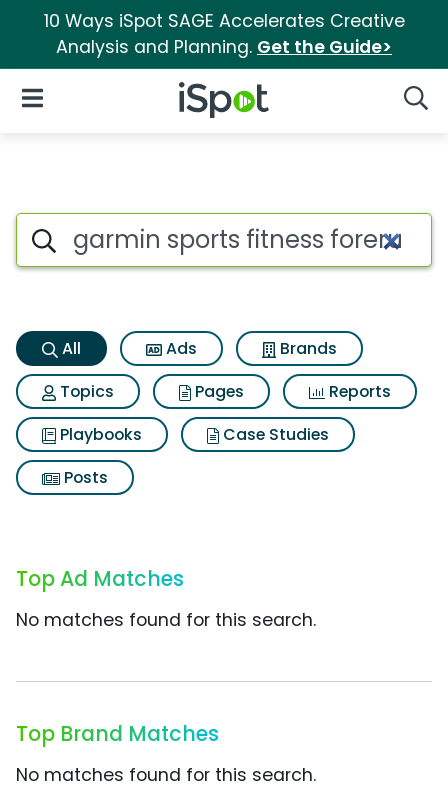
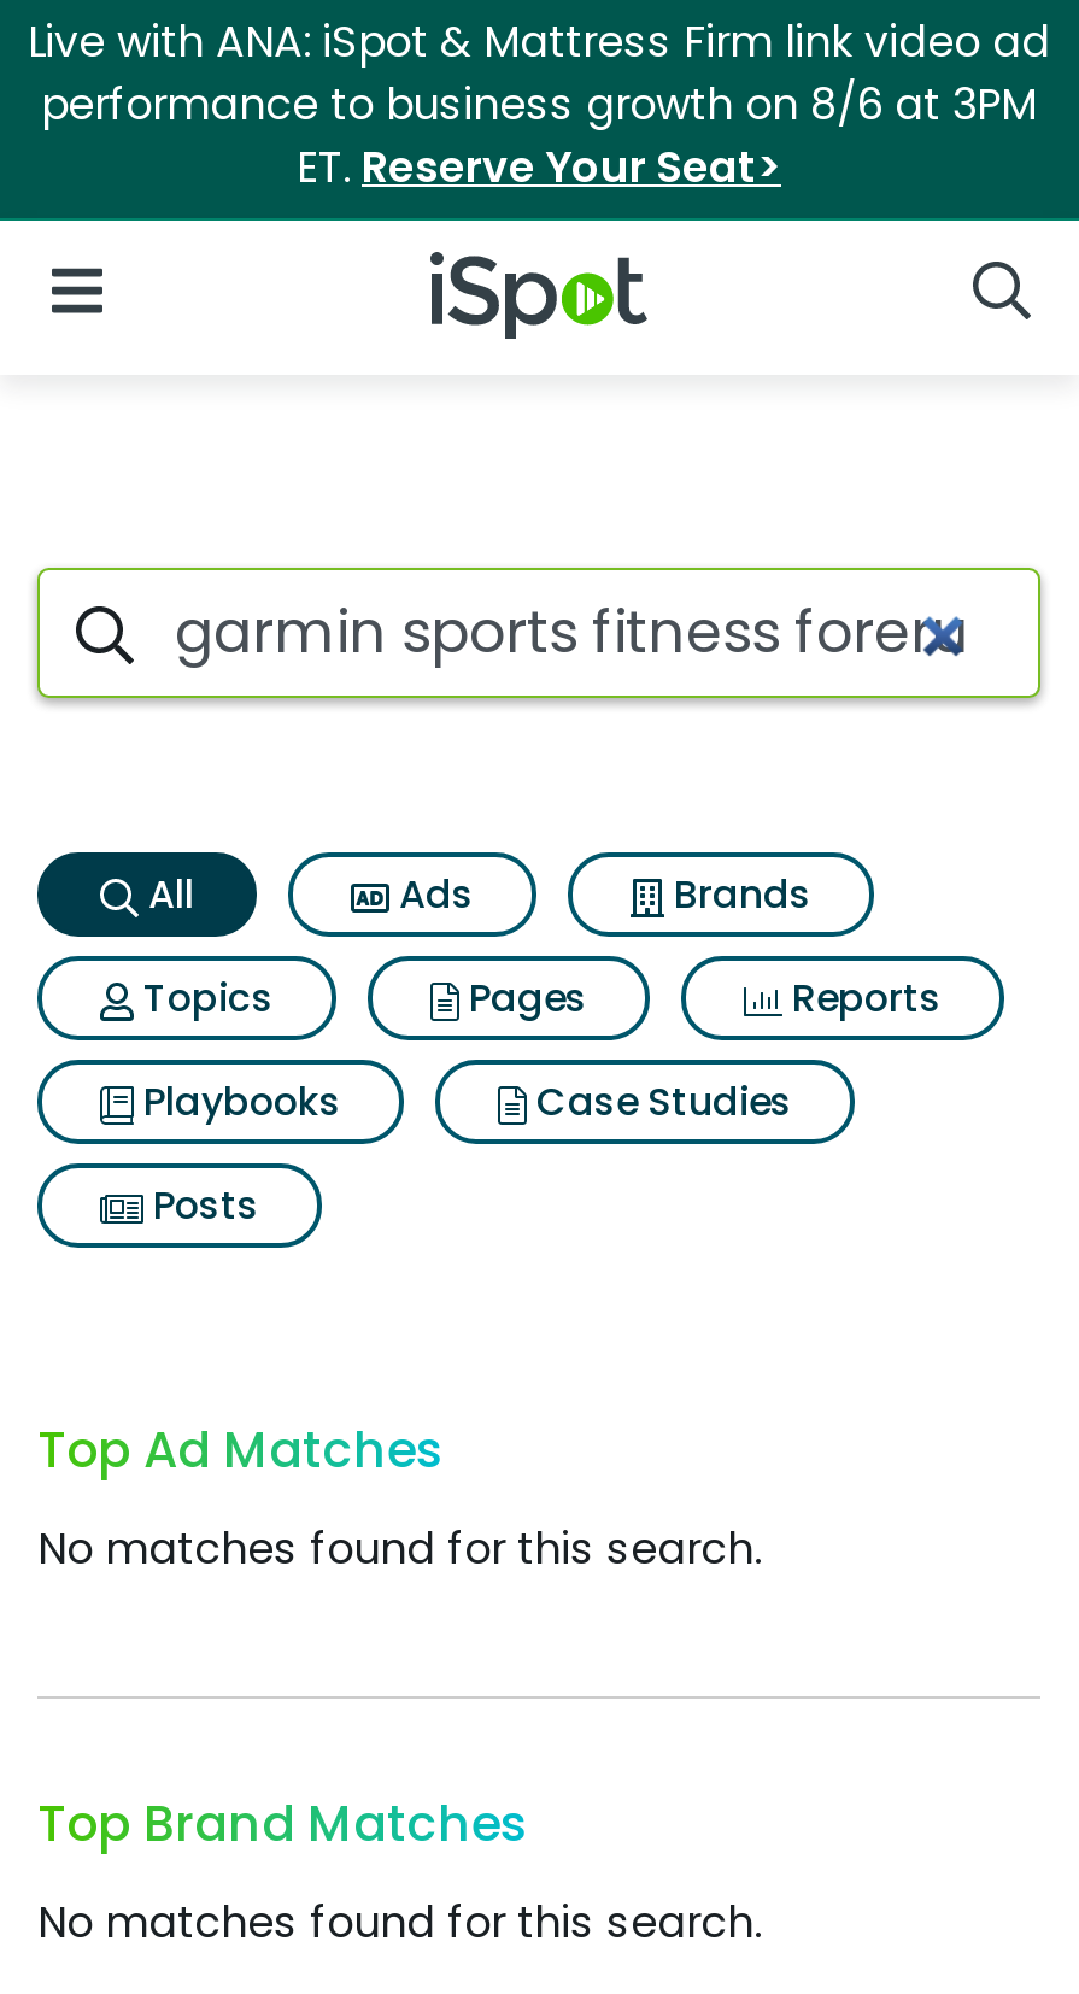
- 10 Ways iSpot SAGE Accelerates Creative
- Analysis and Planning. Get the Guide>
+ Live with ANA: iSpot & Mattress Firm link video ad
+ performance to business growth on 8/6 at 3PM
+ ET. Reserve Your Seat>
